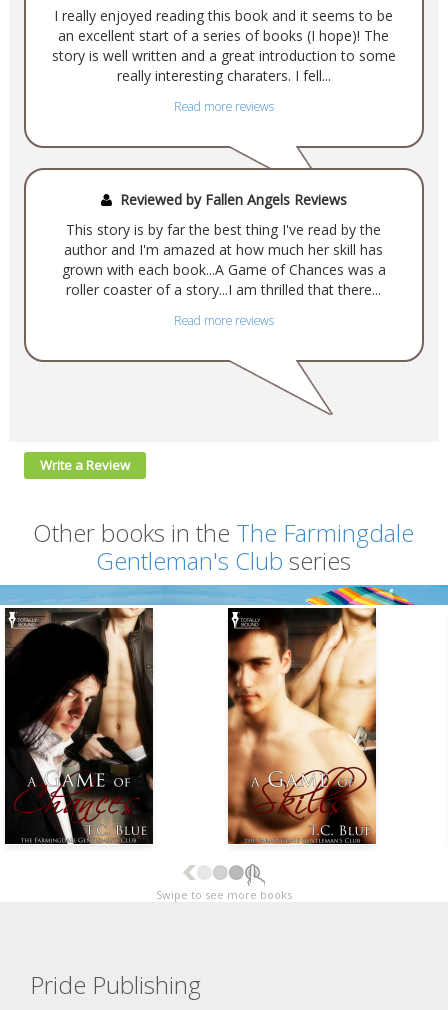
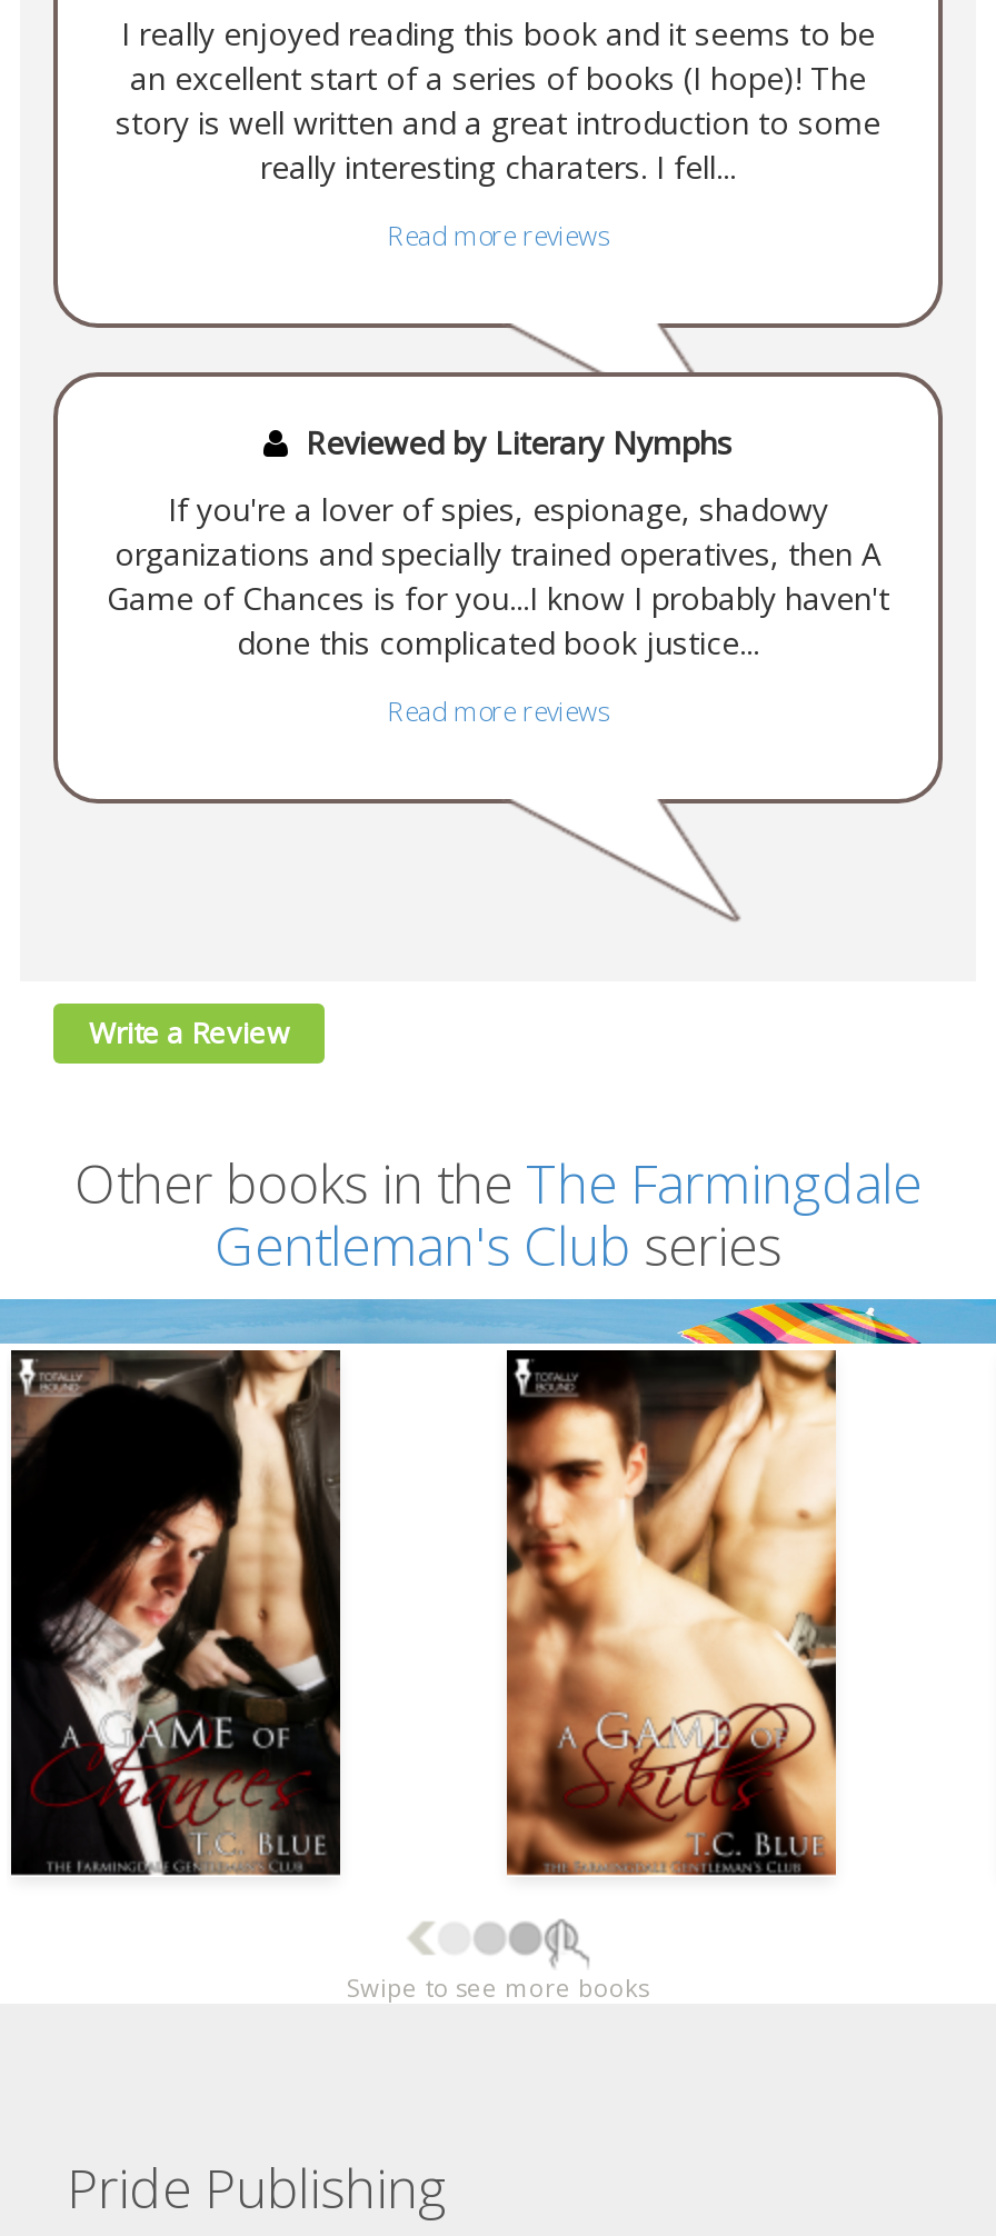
- Reviewed by Fallen Angels Reviews
+ Reviewed by Literary Nymphs

- This story is by far the best thing I've read by the
- author and I'm amazed at how much her skill has
- grown with each book...A Game of Chances was a
- roller coaster of a story...I am thrilled that there...
+ If you're a lover of spies, espionage, shadowy
+ organizations and specially trained operatives, then A
+ Game of Chances is for you...I know I probably haven't
+ done this complicated book justice...
